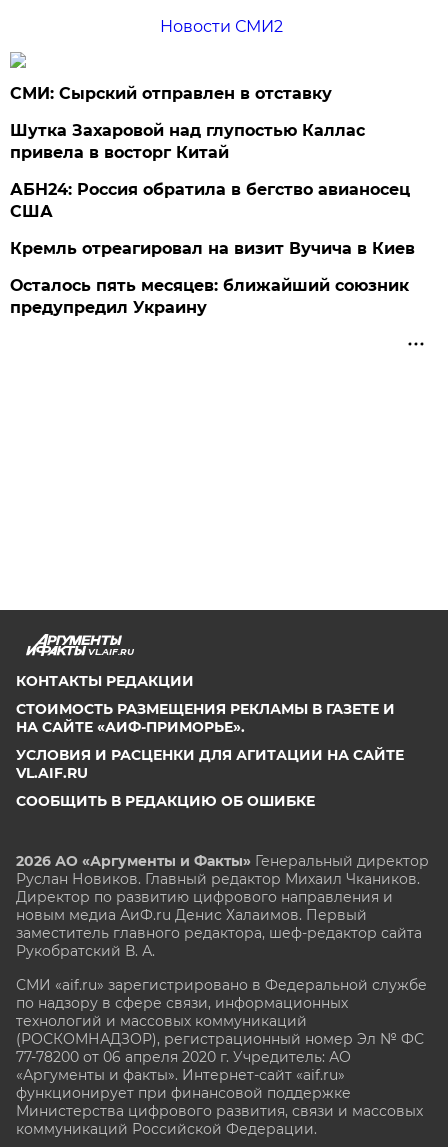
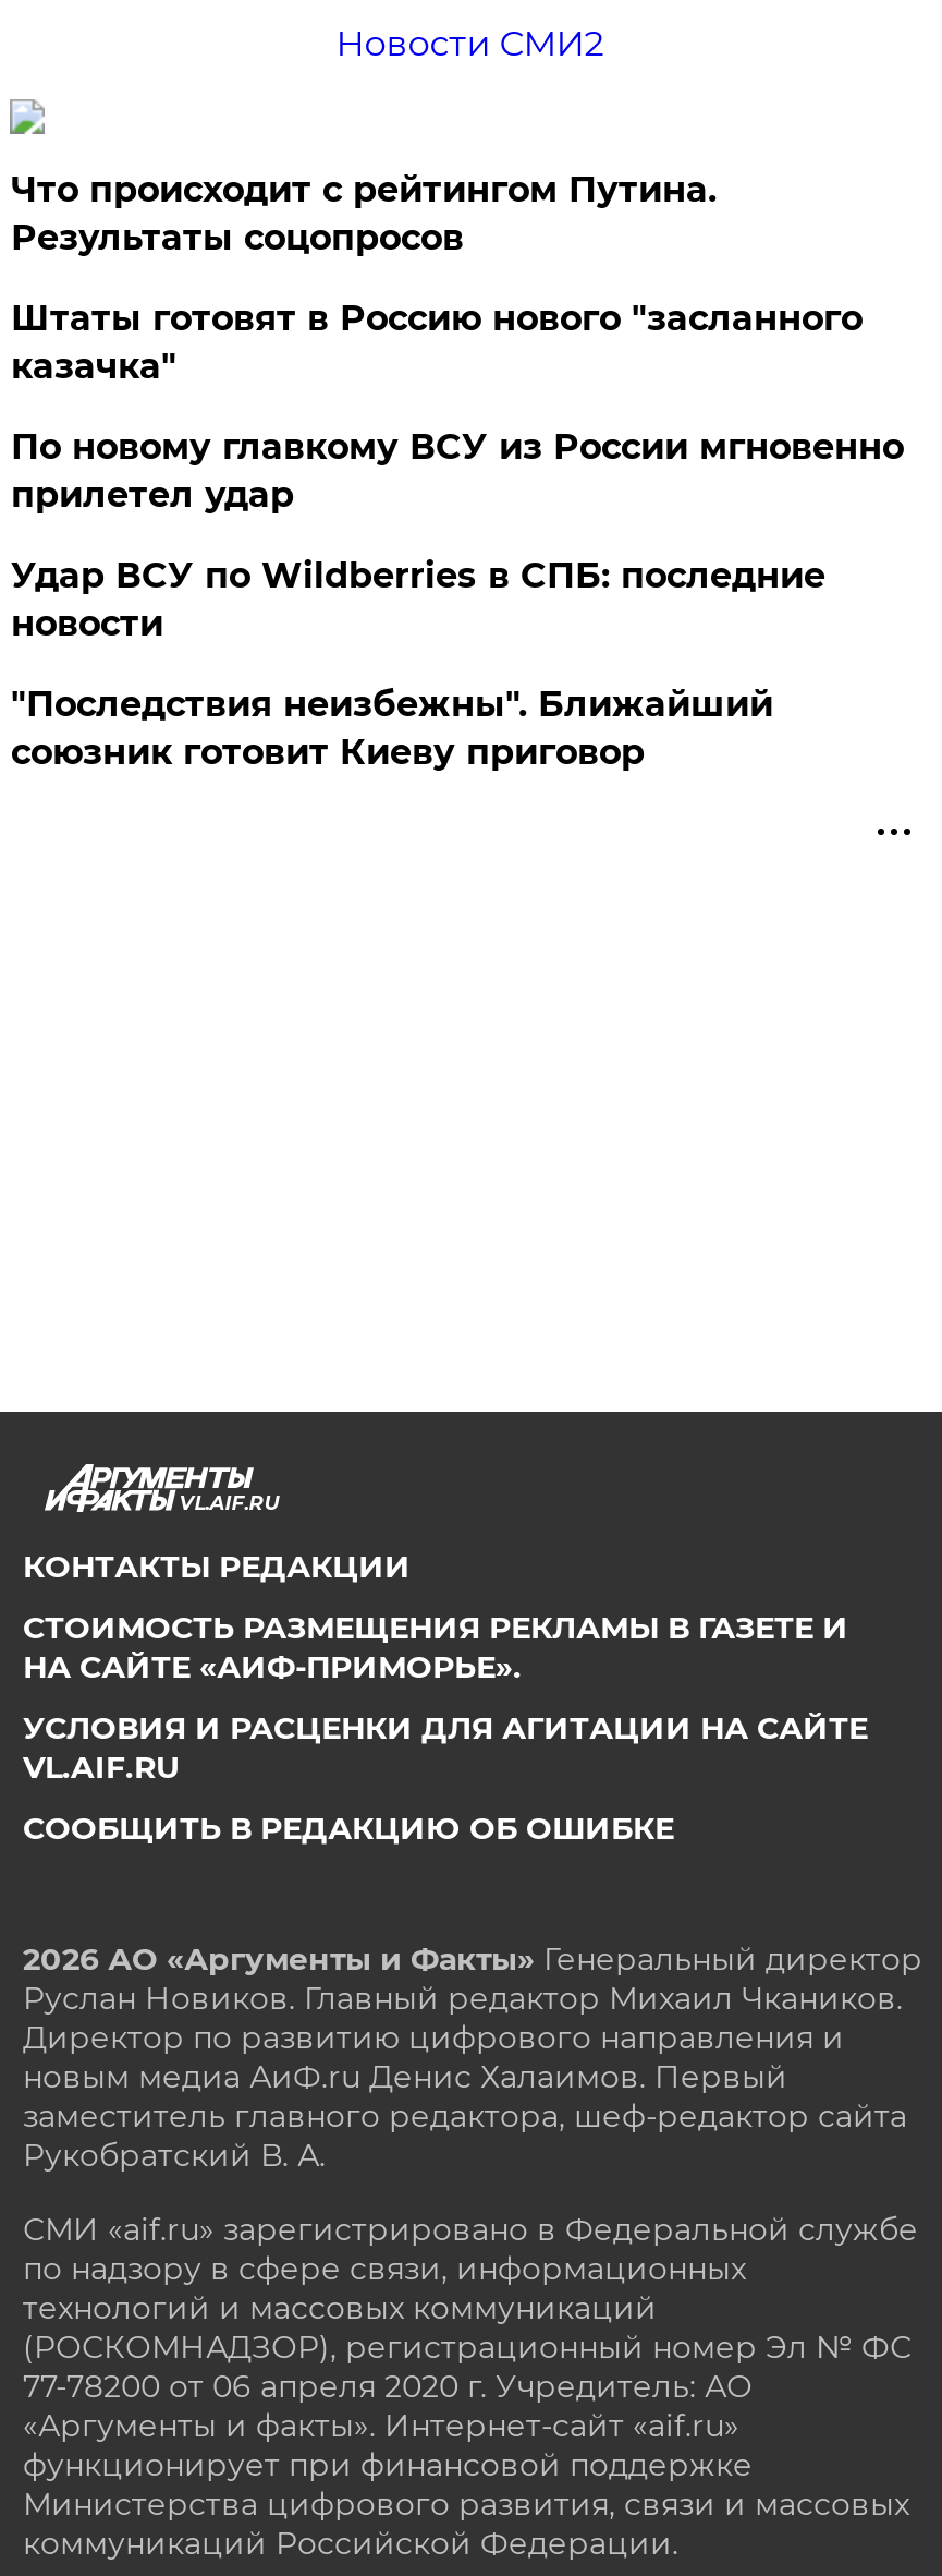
- СМИ: Сырский отправлен в отставку
+ Что происходит с рейтингом Путина.
+ Результаты соцопросов

- Шутка Захаровой над глупостью Каллас
- привела в восторг Китай
+ Штаты готовят в Россию нового "засланного
+ казачка"

- АБН24: Россия обратила в бегство авианосец
- США
+ По новому главкому ВСУ из России мгновенно
+ прилетел удар

- Кремль отреагировал на визит Вучича в Киев
+ Удар ВСУ по Wildberries в СПБ: последние
+ новости

- Осталось пять месяцев: ближайший союзник
- предупредил Украину
+ "Последствия неизбежны". Ближайший
+ союзник готовит Киеву приговор
